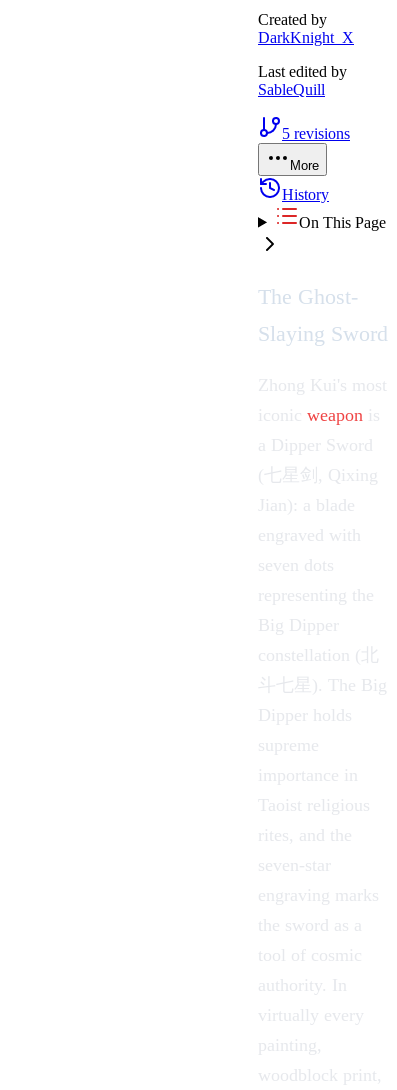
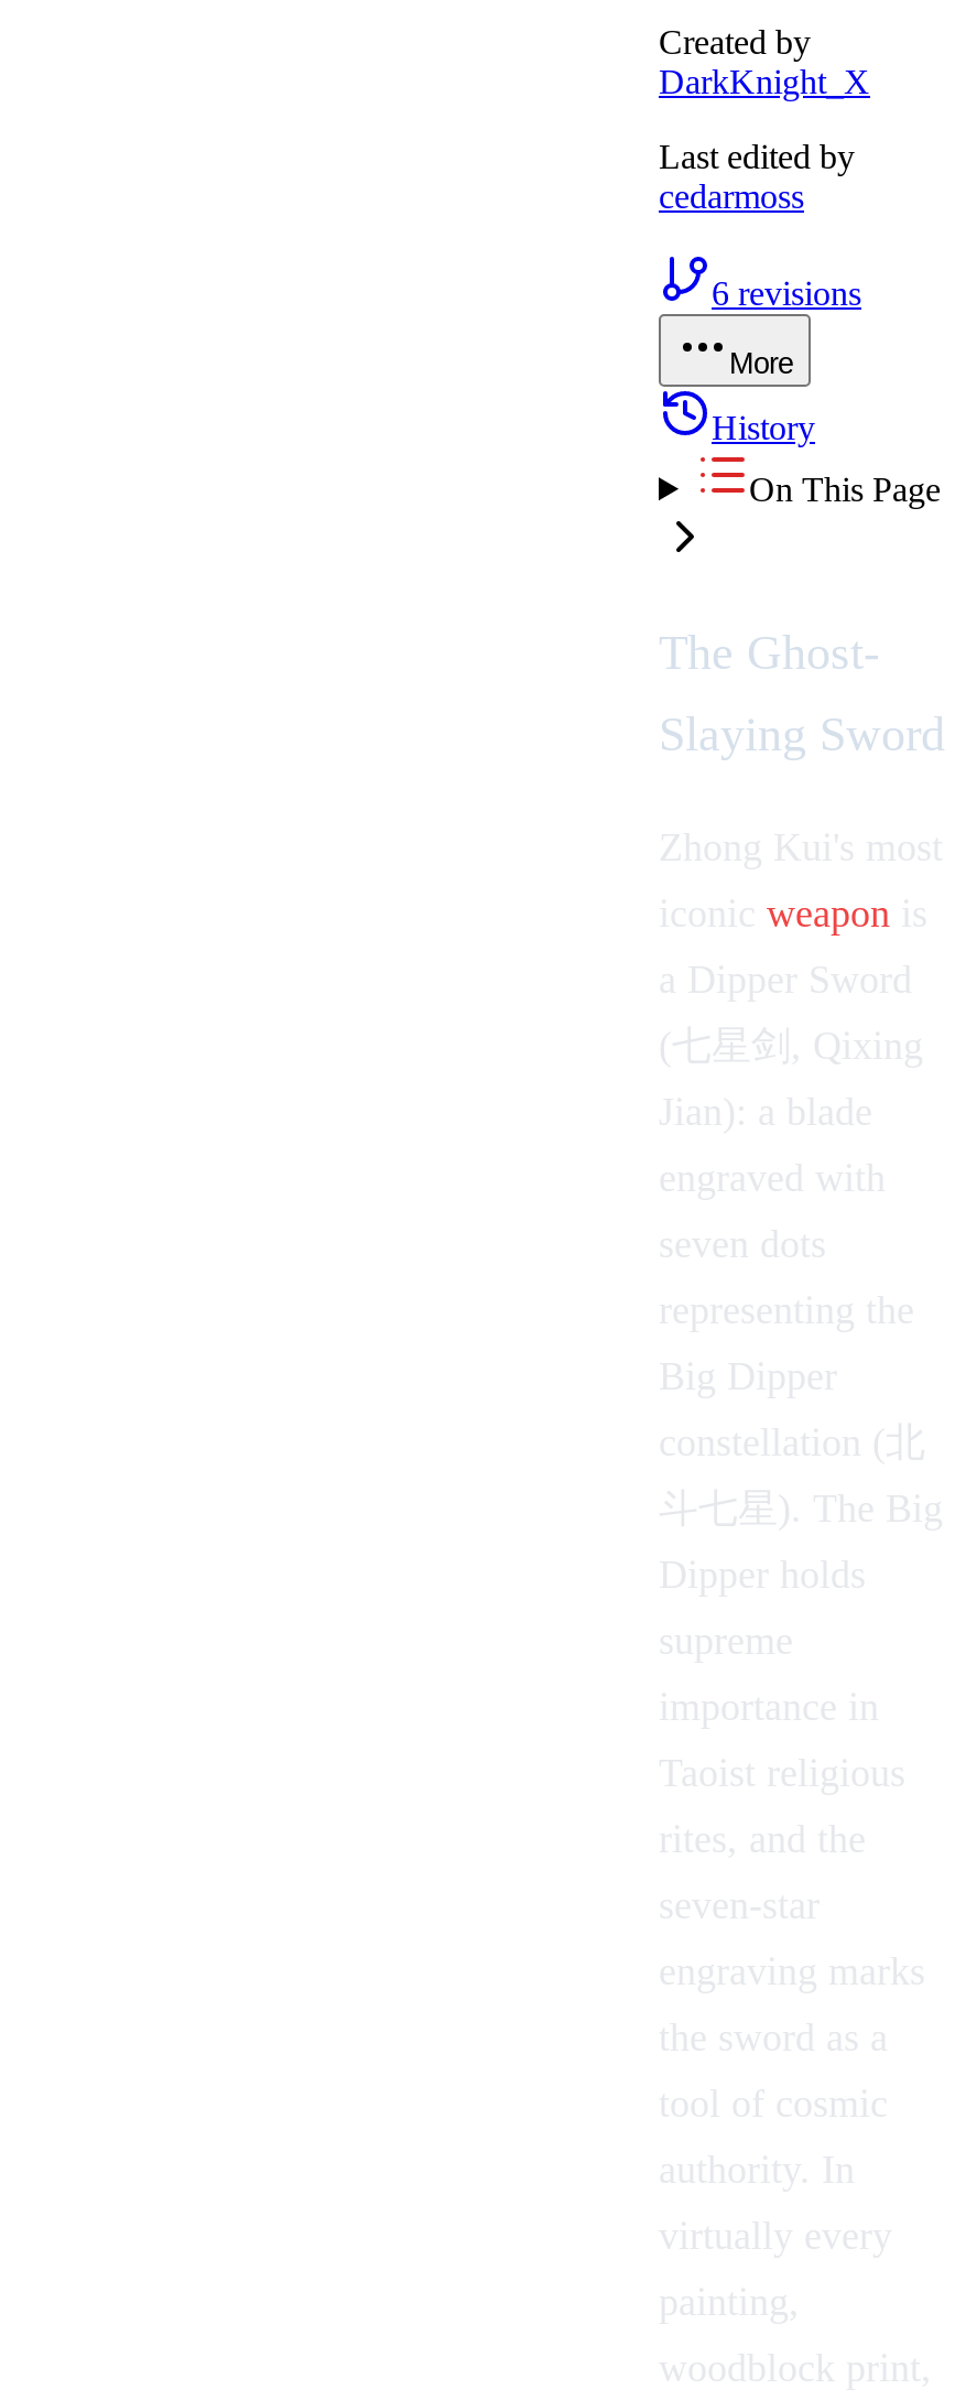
- SableQuill
+ cedarmoss

- 5 revisions
+ 6 revisions
